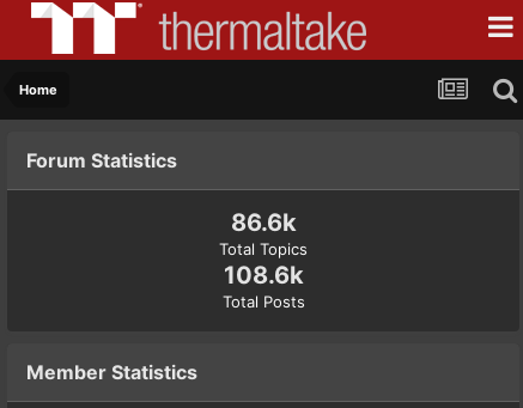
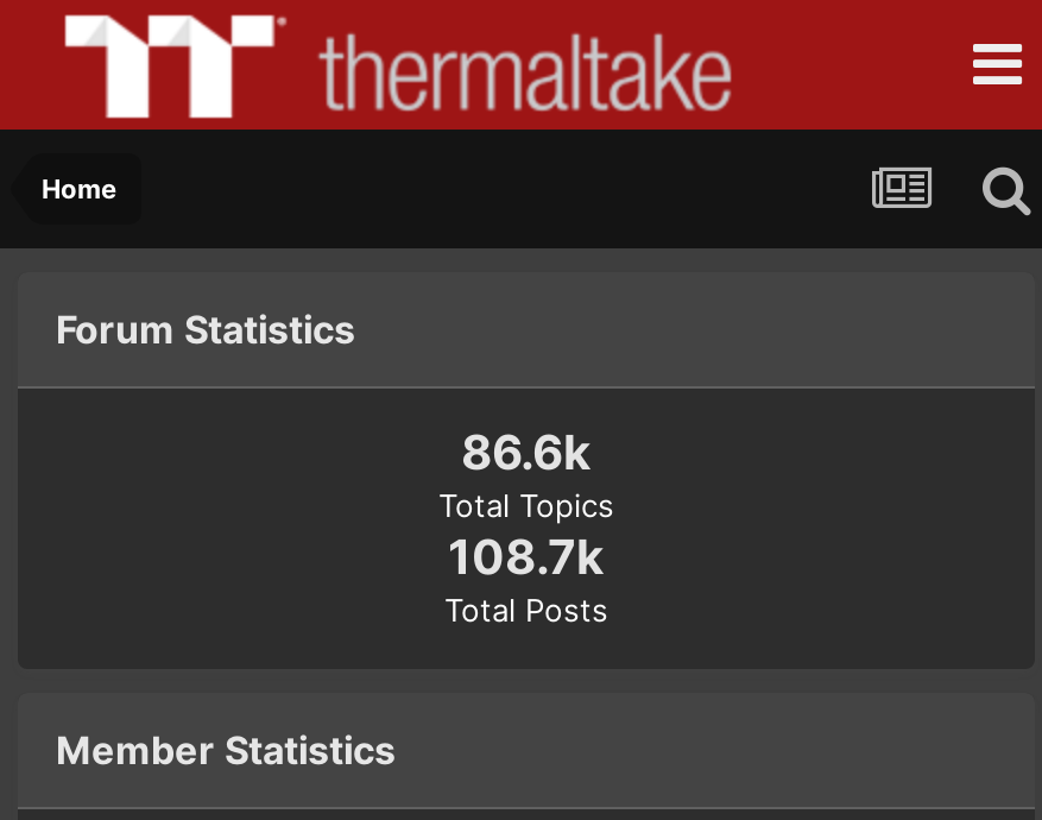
- 108.6k
+ 108.7k
